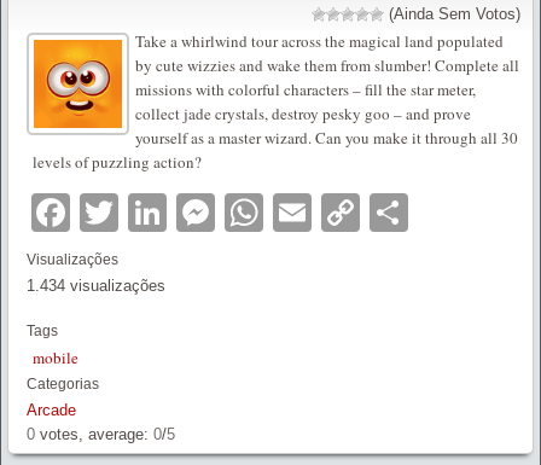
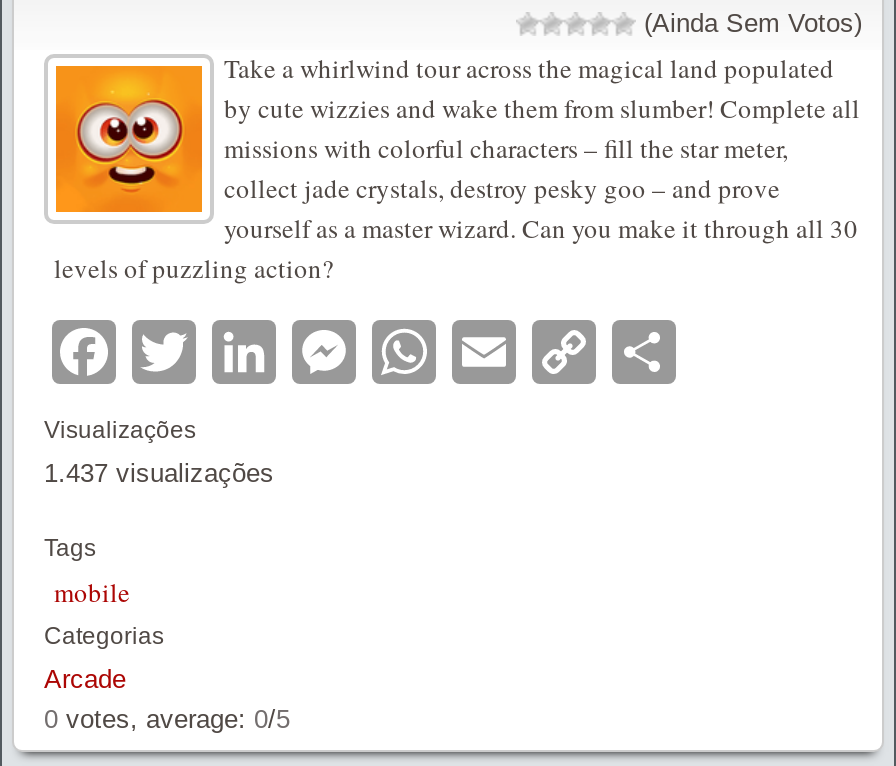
- 1.434 visualizações
+ 1.437 visualizações
